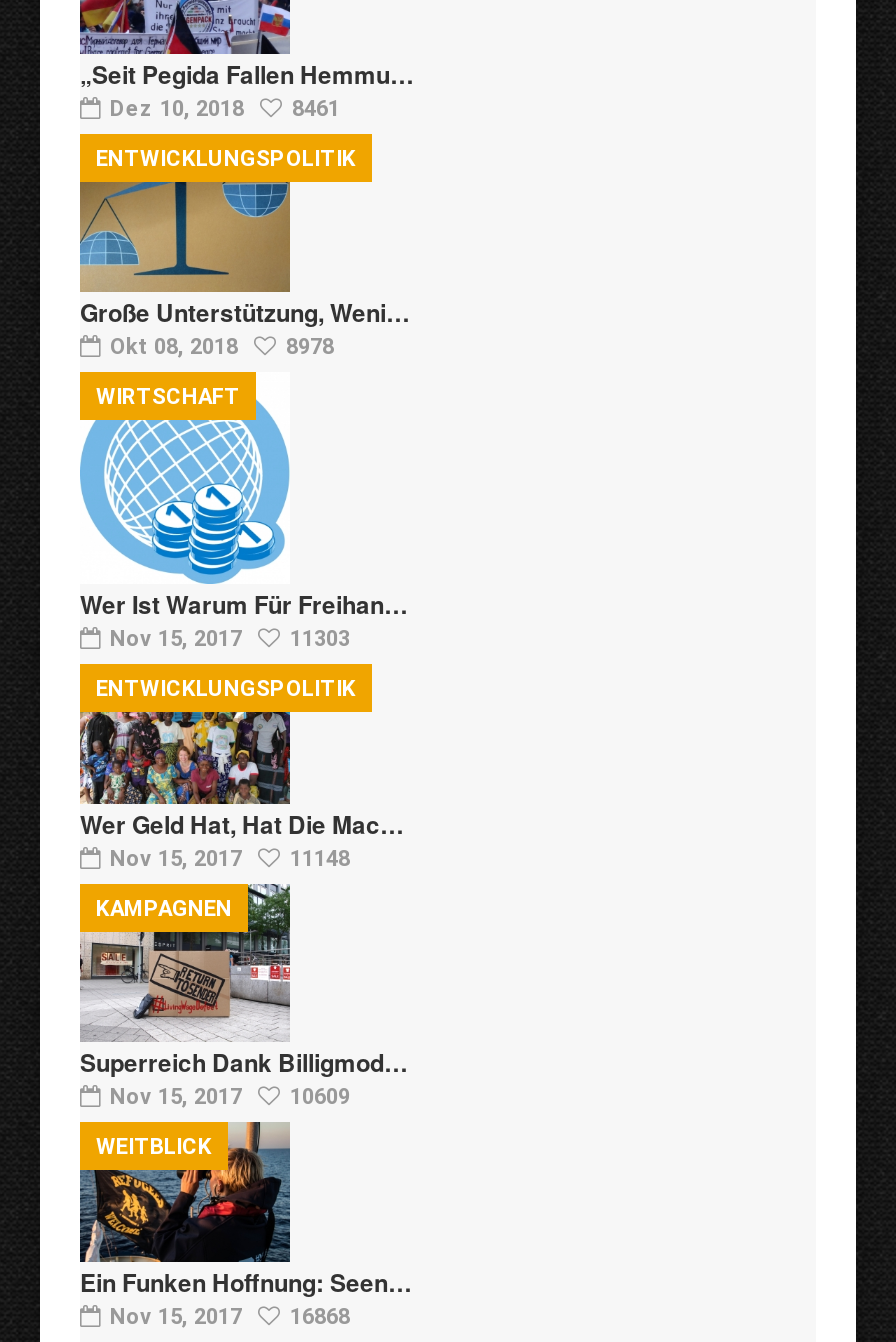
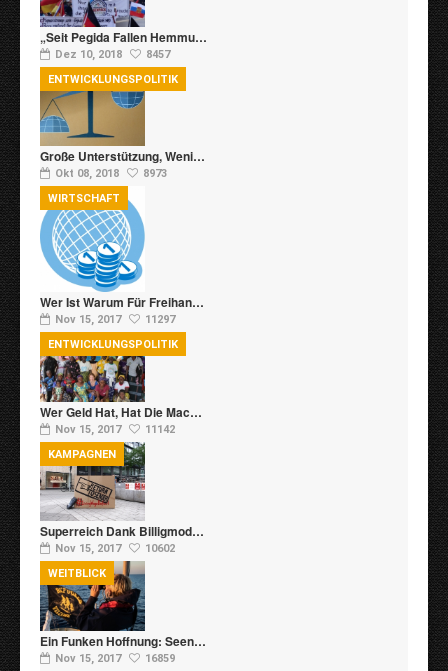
- Dez 10, 2018 8461
+ Dez 10, 2018 8457

- Okt 08, 2018 8978
+ Okt 08, 2018 8973

- Nov 15, 2017 11303
+ Nov 15, 2017 11297

- Nov 15, 2017 11148
+ Nov 15, 2017 11142

- Nov 15, 2017 10609
+ Nov 15, 2017 10602

- Nov 15, 2017 16868
+ Nov 15, 2017 16859
